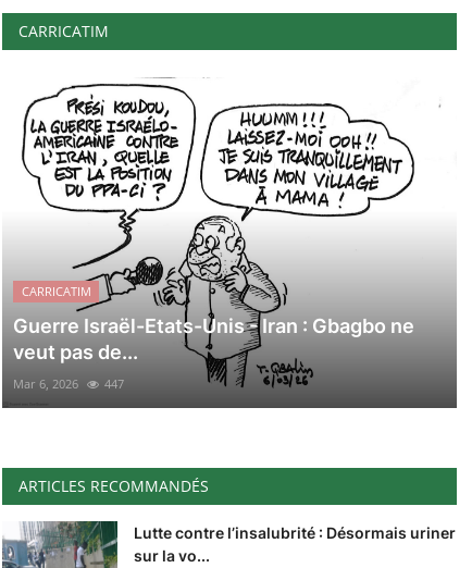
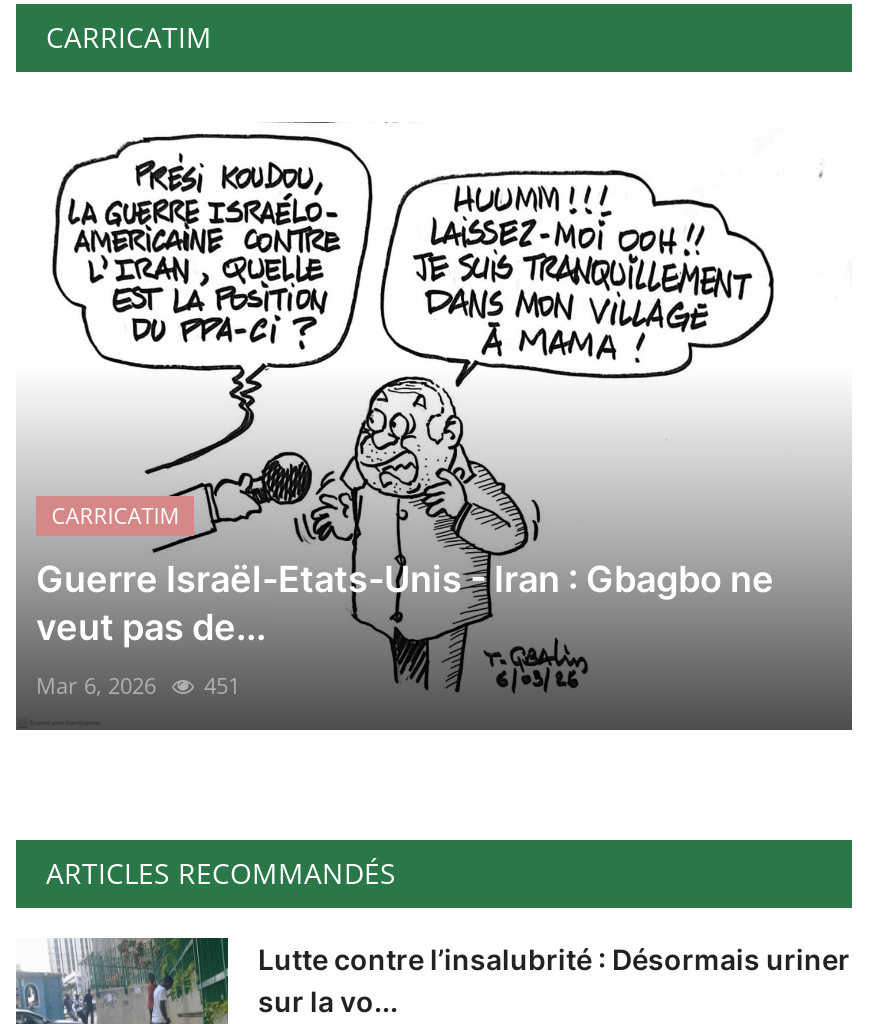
- Mar 6, 2026 447
+ Mar 6, 2026 451
